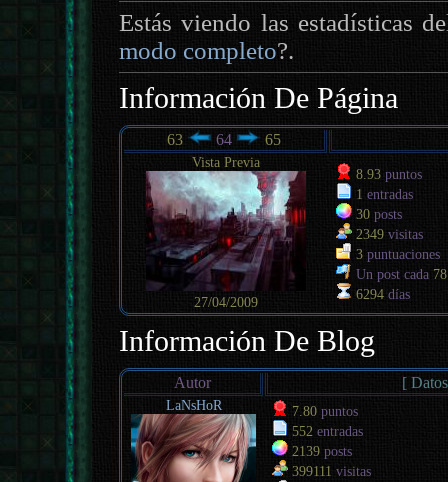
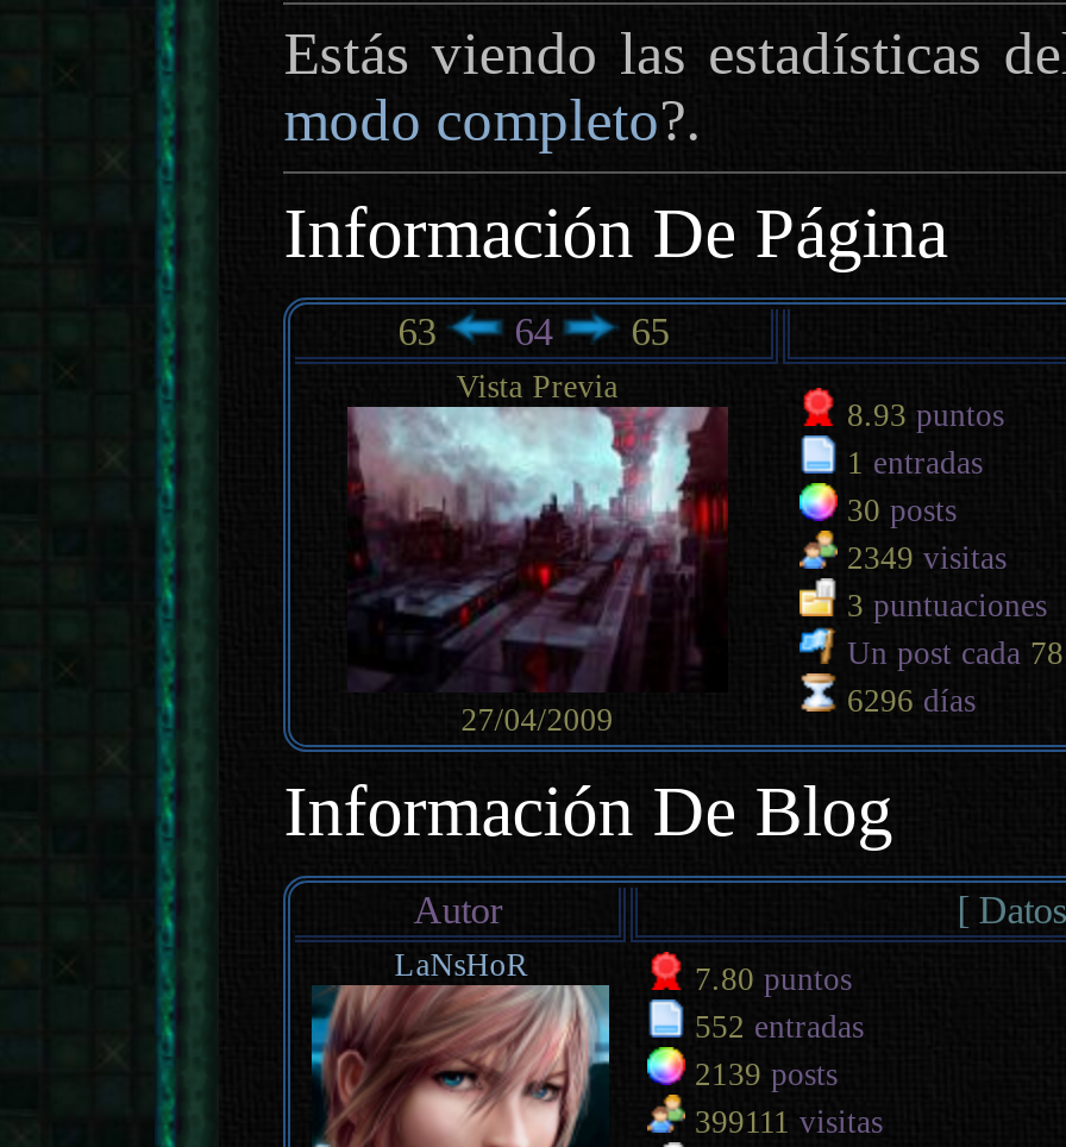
- 6294 días
+ 6296 días
